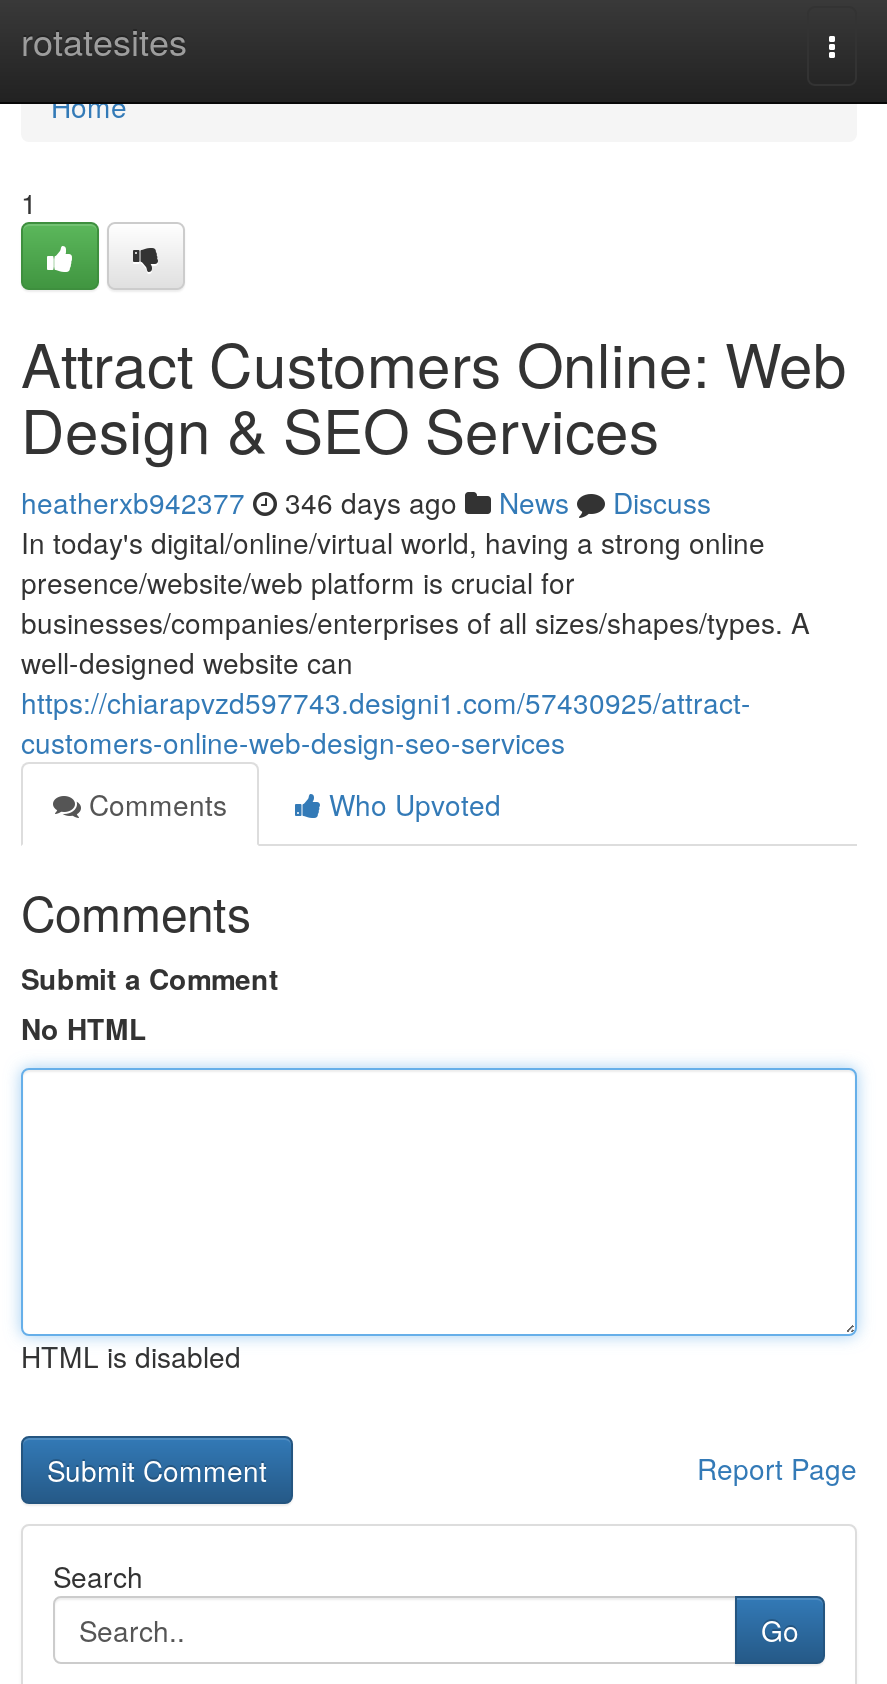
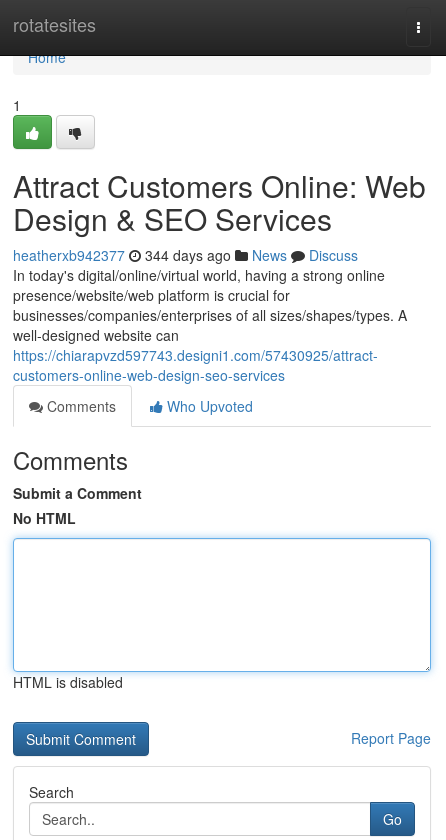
- heatherxb942377 346 days ago News Discuss
+ heatherxb942377 344 days ago News Discuss
